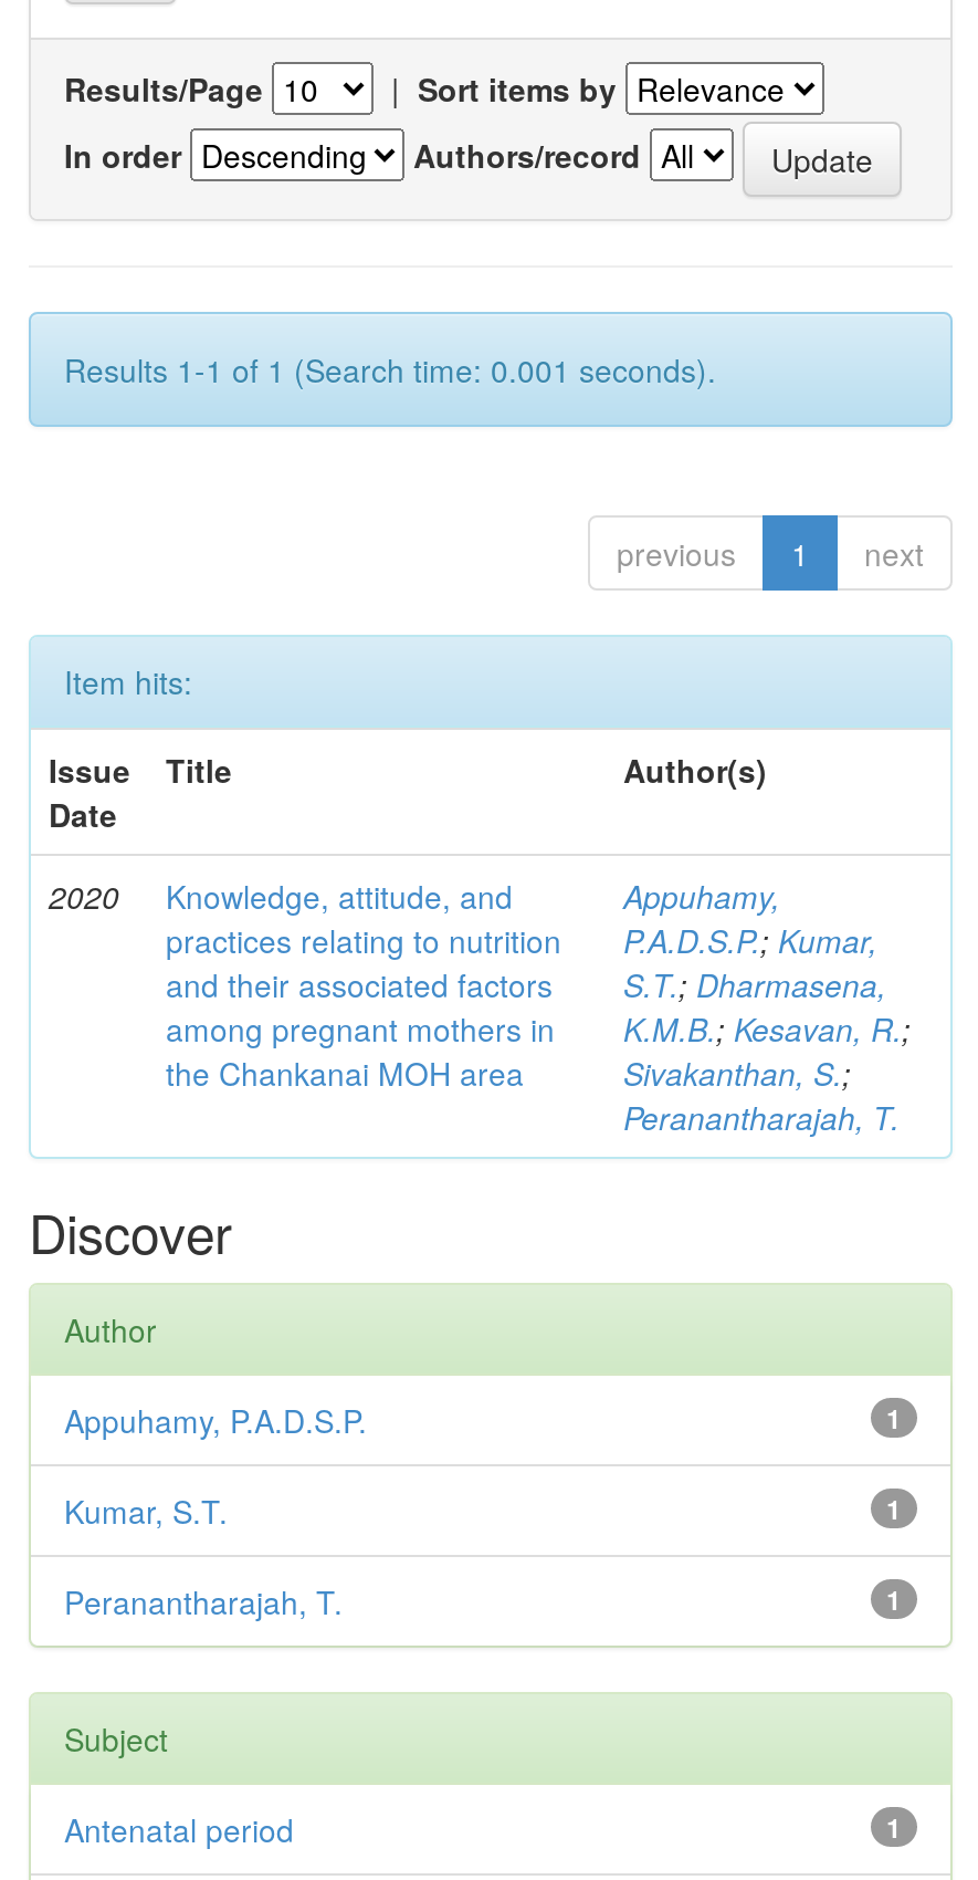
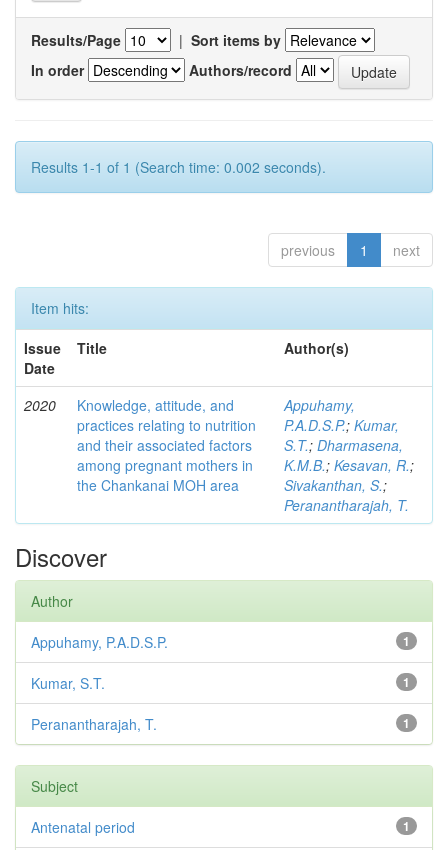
- Results 1-1 of 1 (Search time: 0.001 seconds).
+ Results 1-1 of 1 (Search time: 0.002 seconds).
